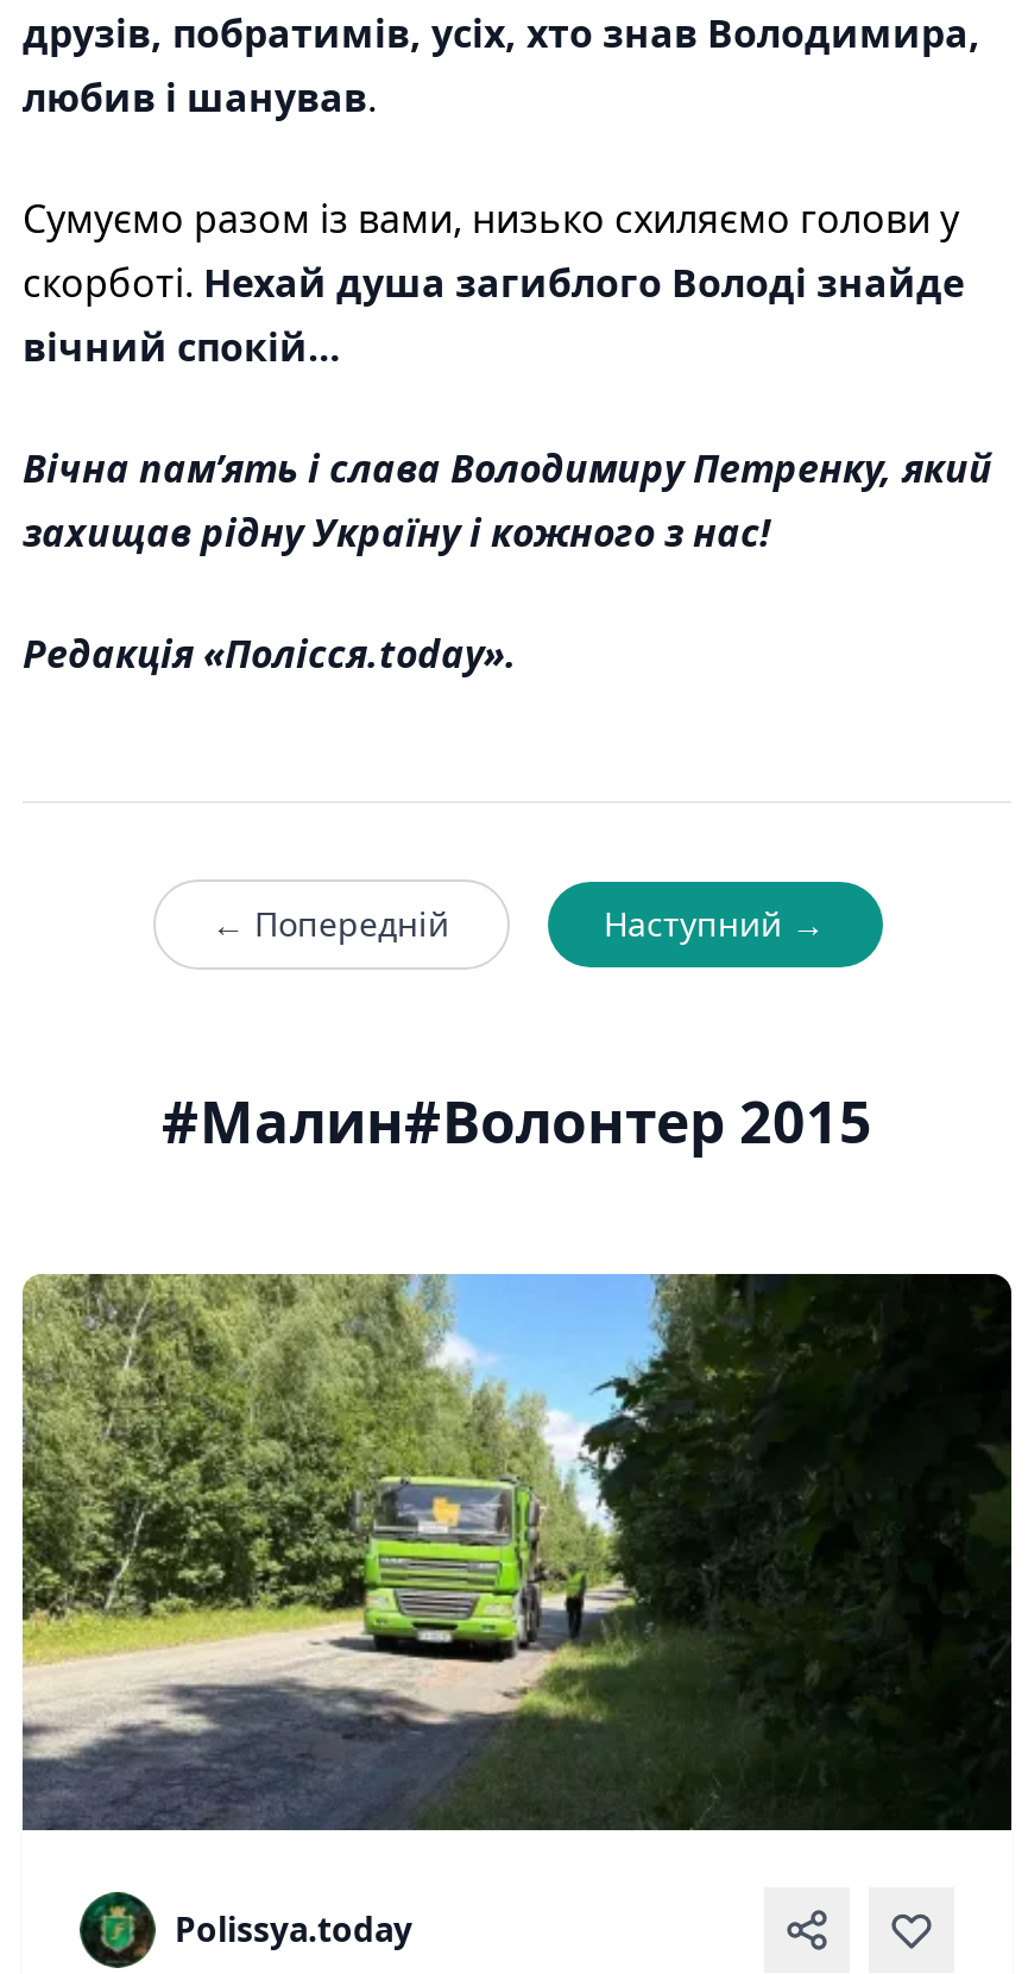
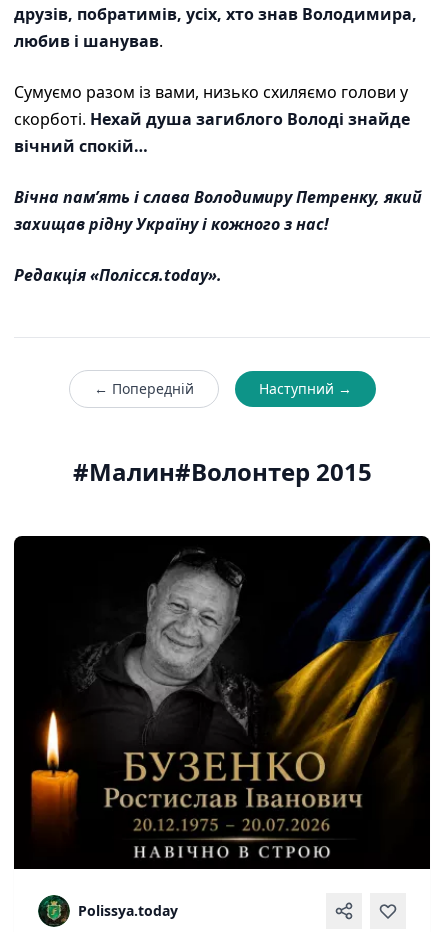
- [image]
+ [image]
